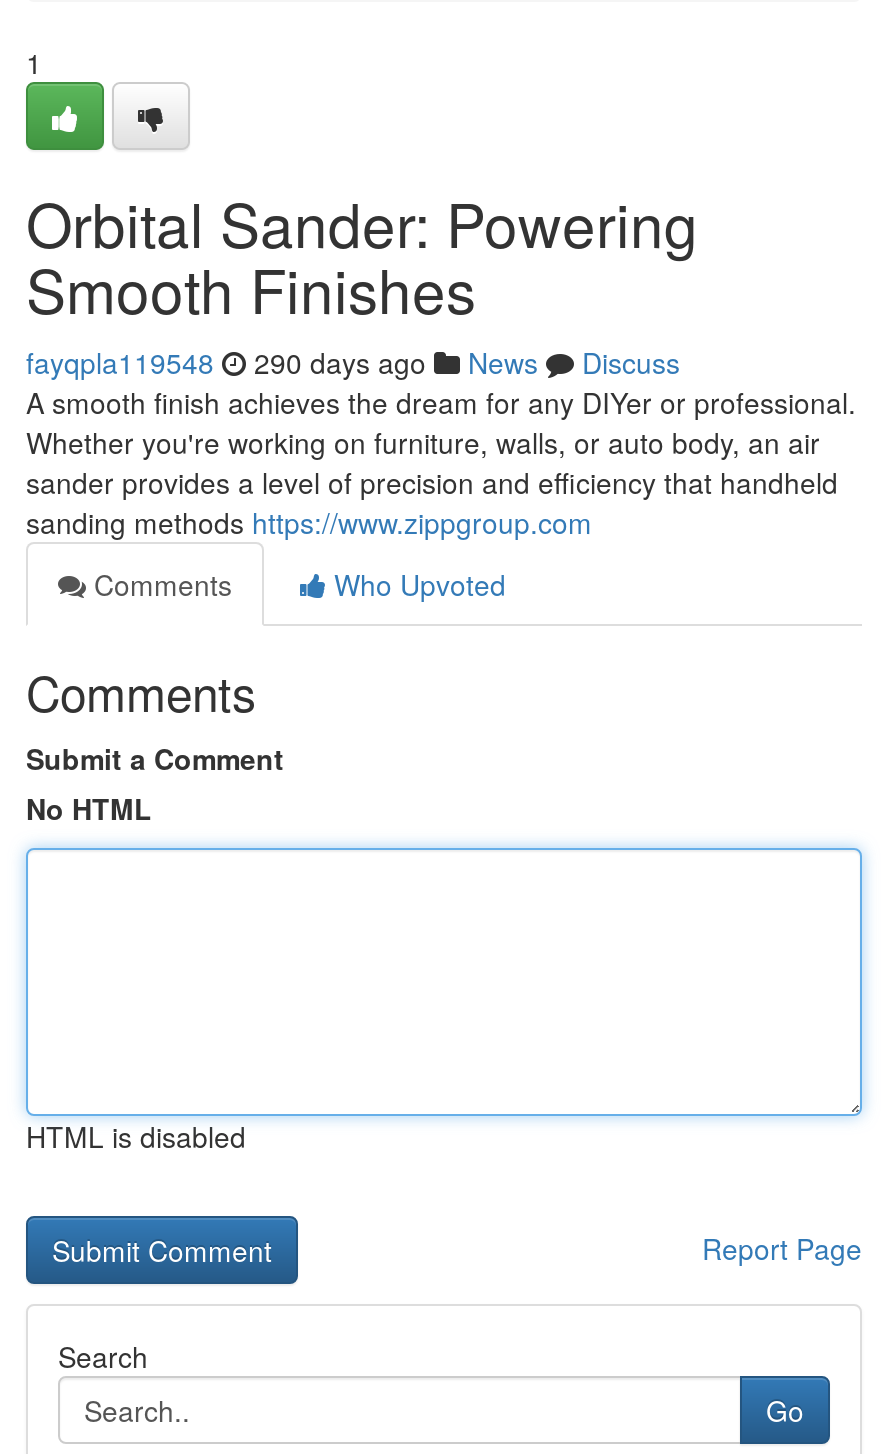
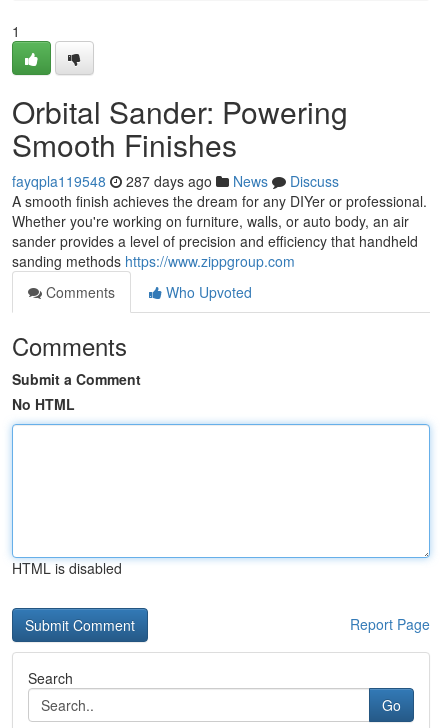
- fayqpla119548 290 days ago News Discuss
+ fayqpla119548 287 days ago News Discuss
